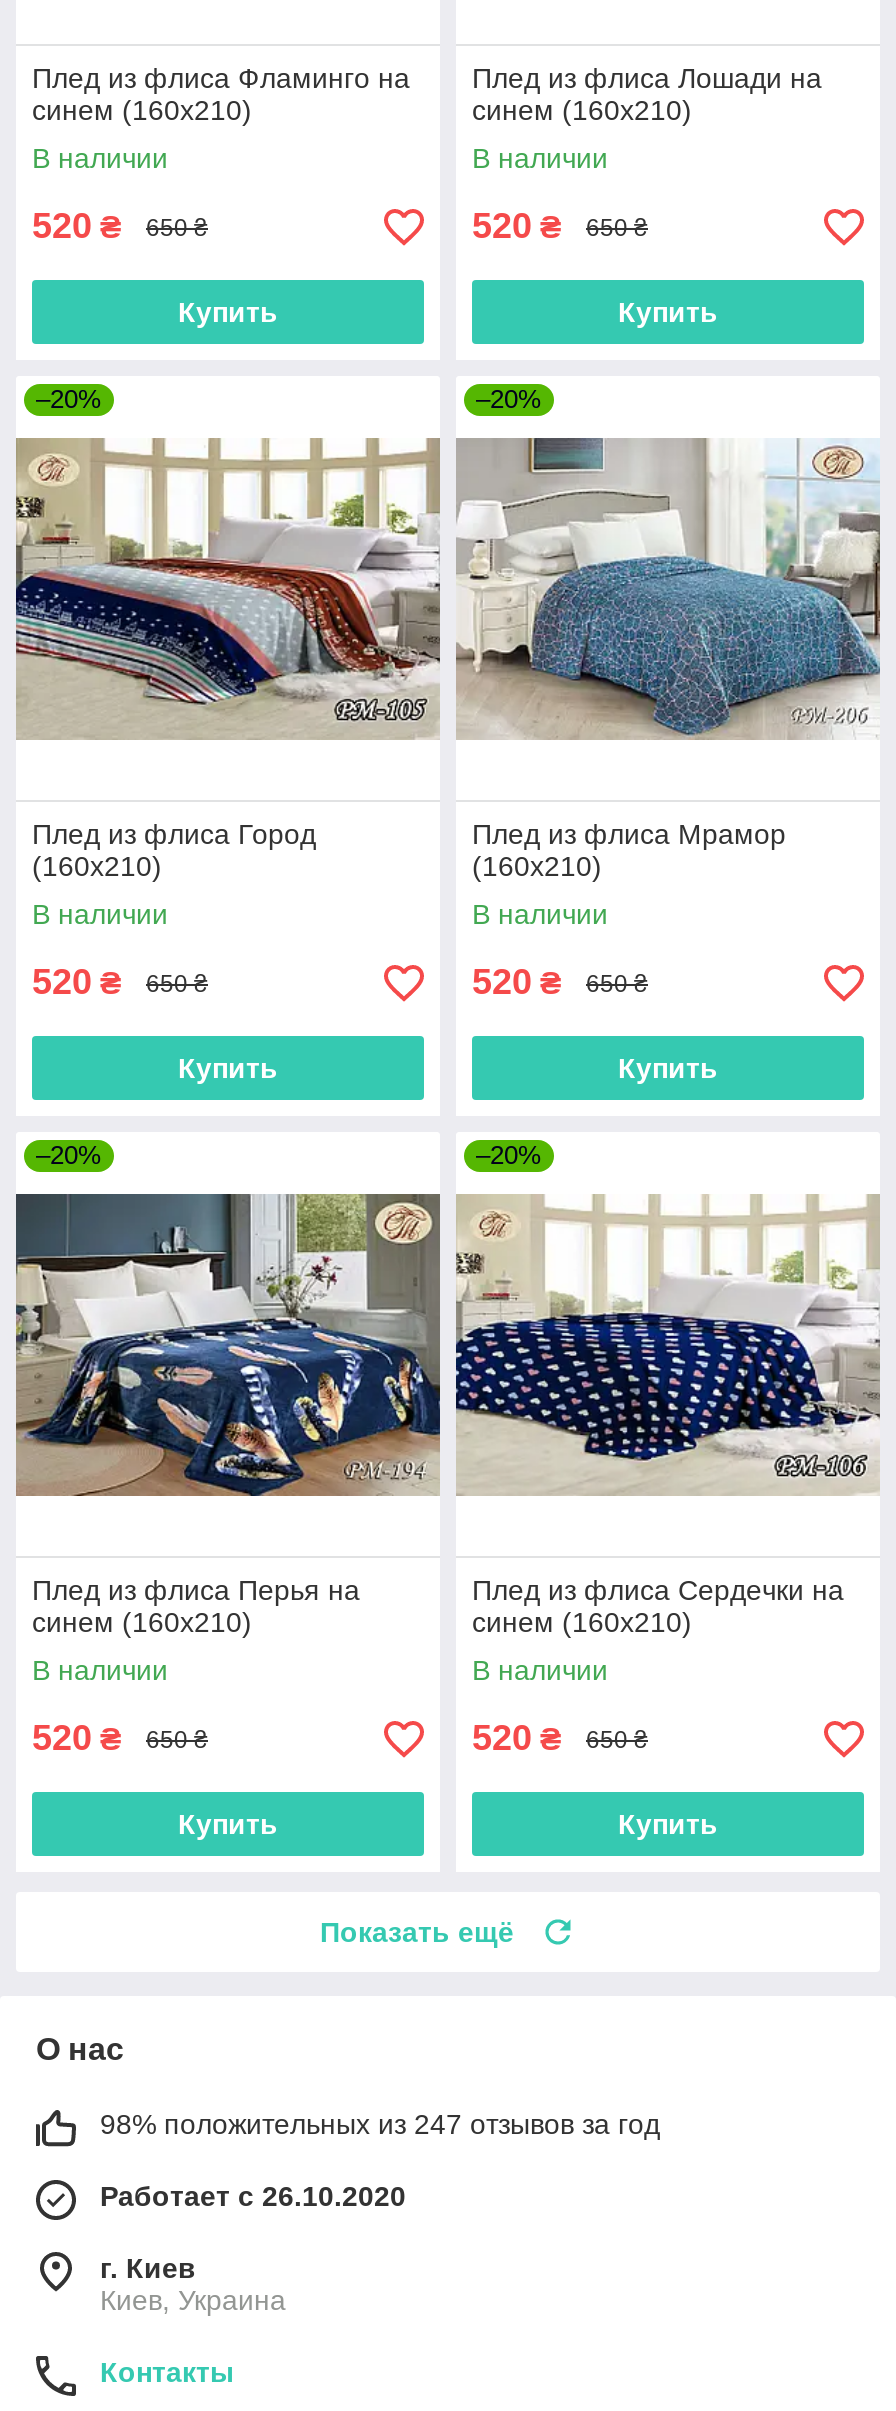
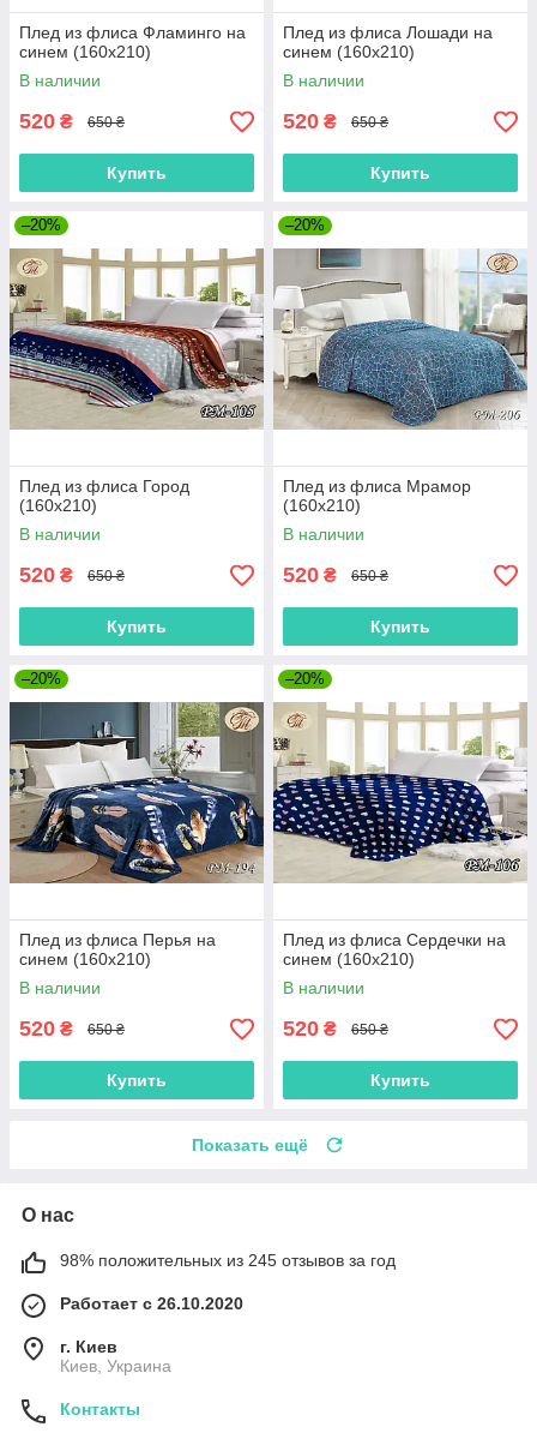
- 98% положительных из 247 отзывов за год
+ 98% положительных из 245 отзывов за год
